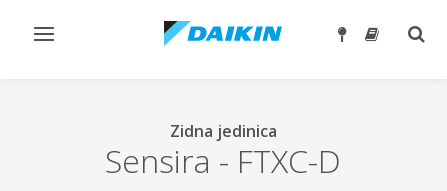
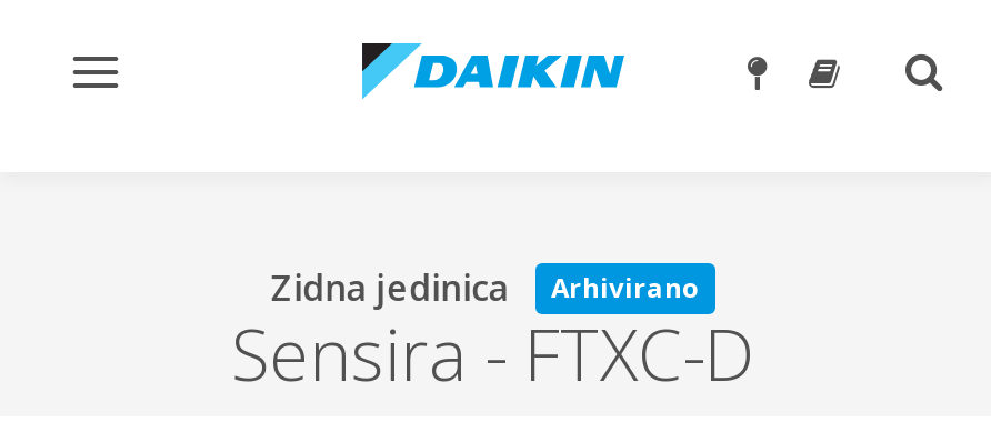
+ Arhivirano
